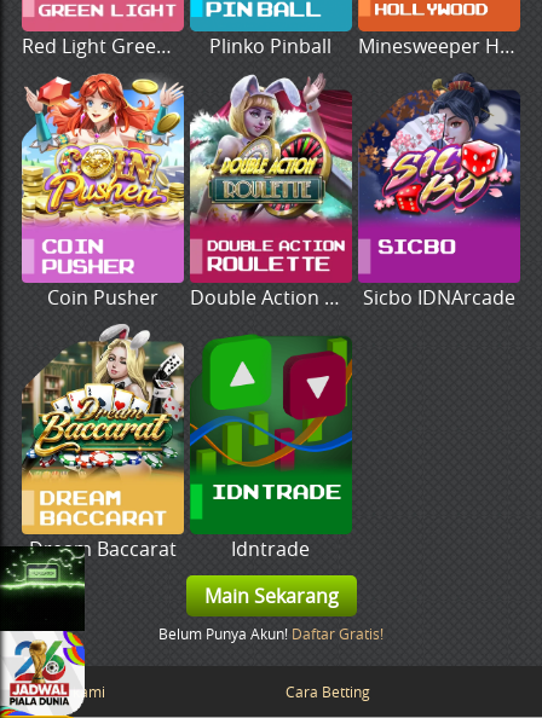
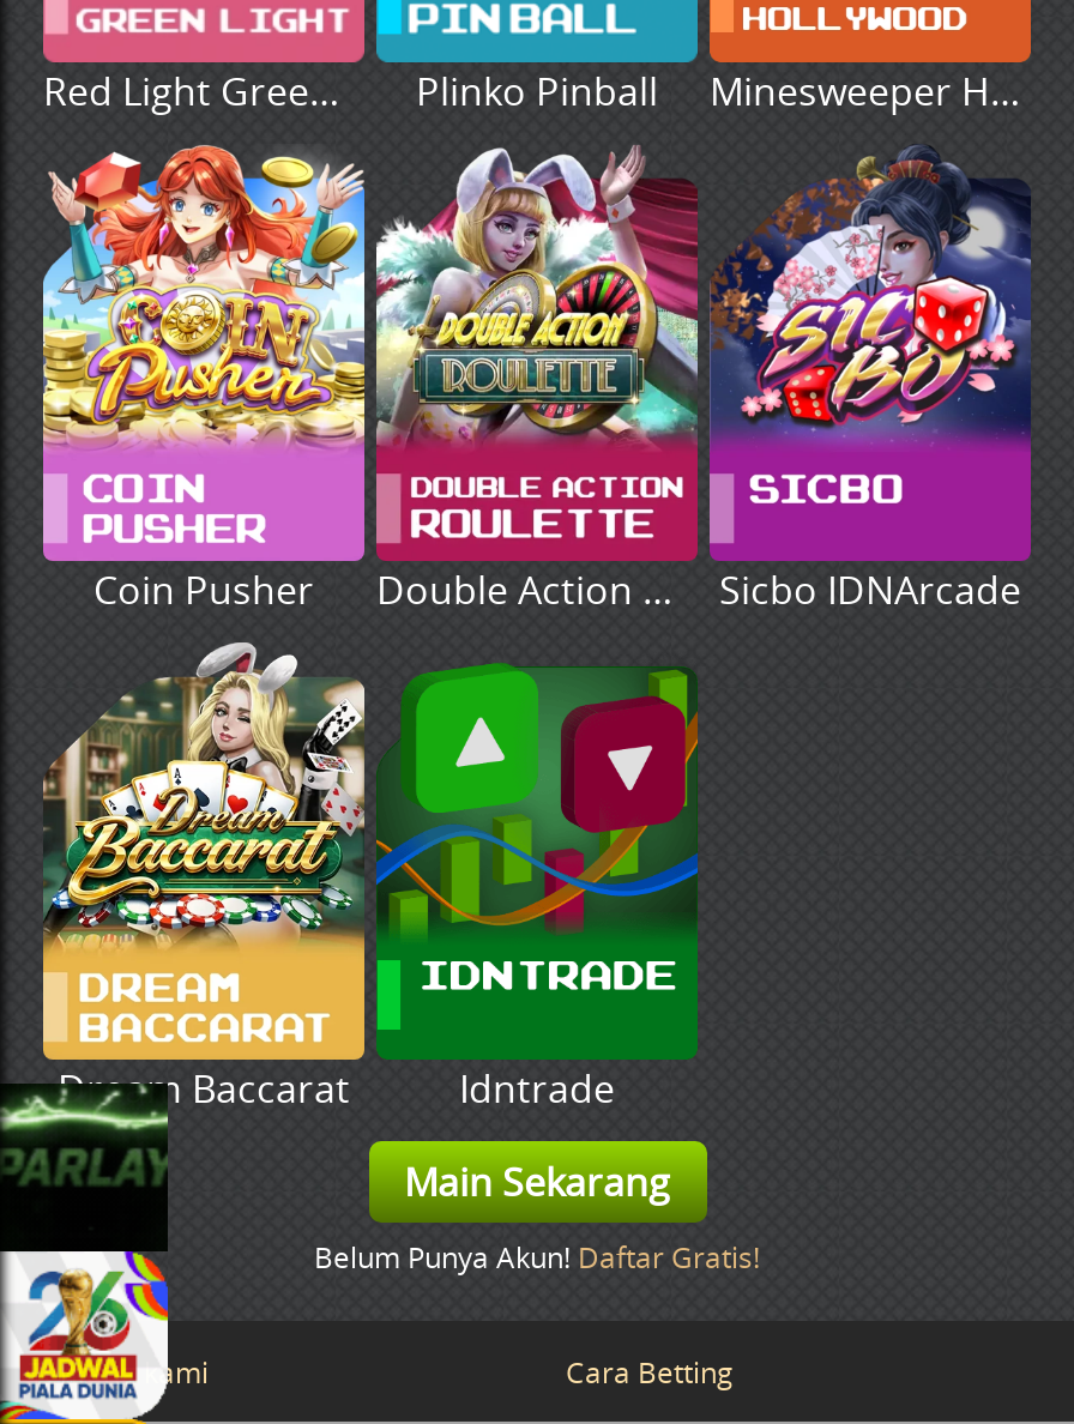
- [image]
+ [image]
